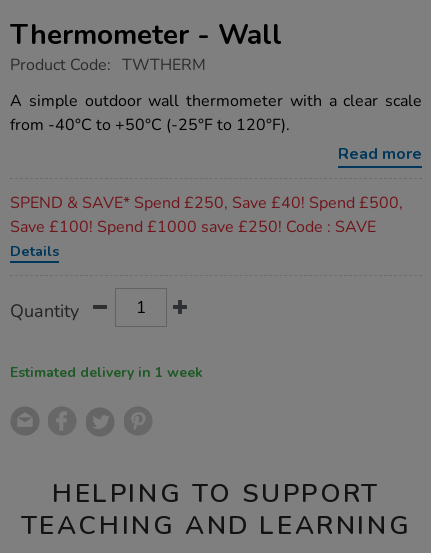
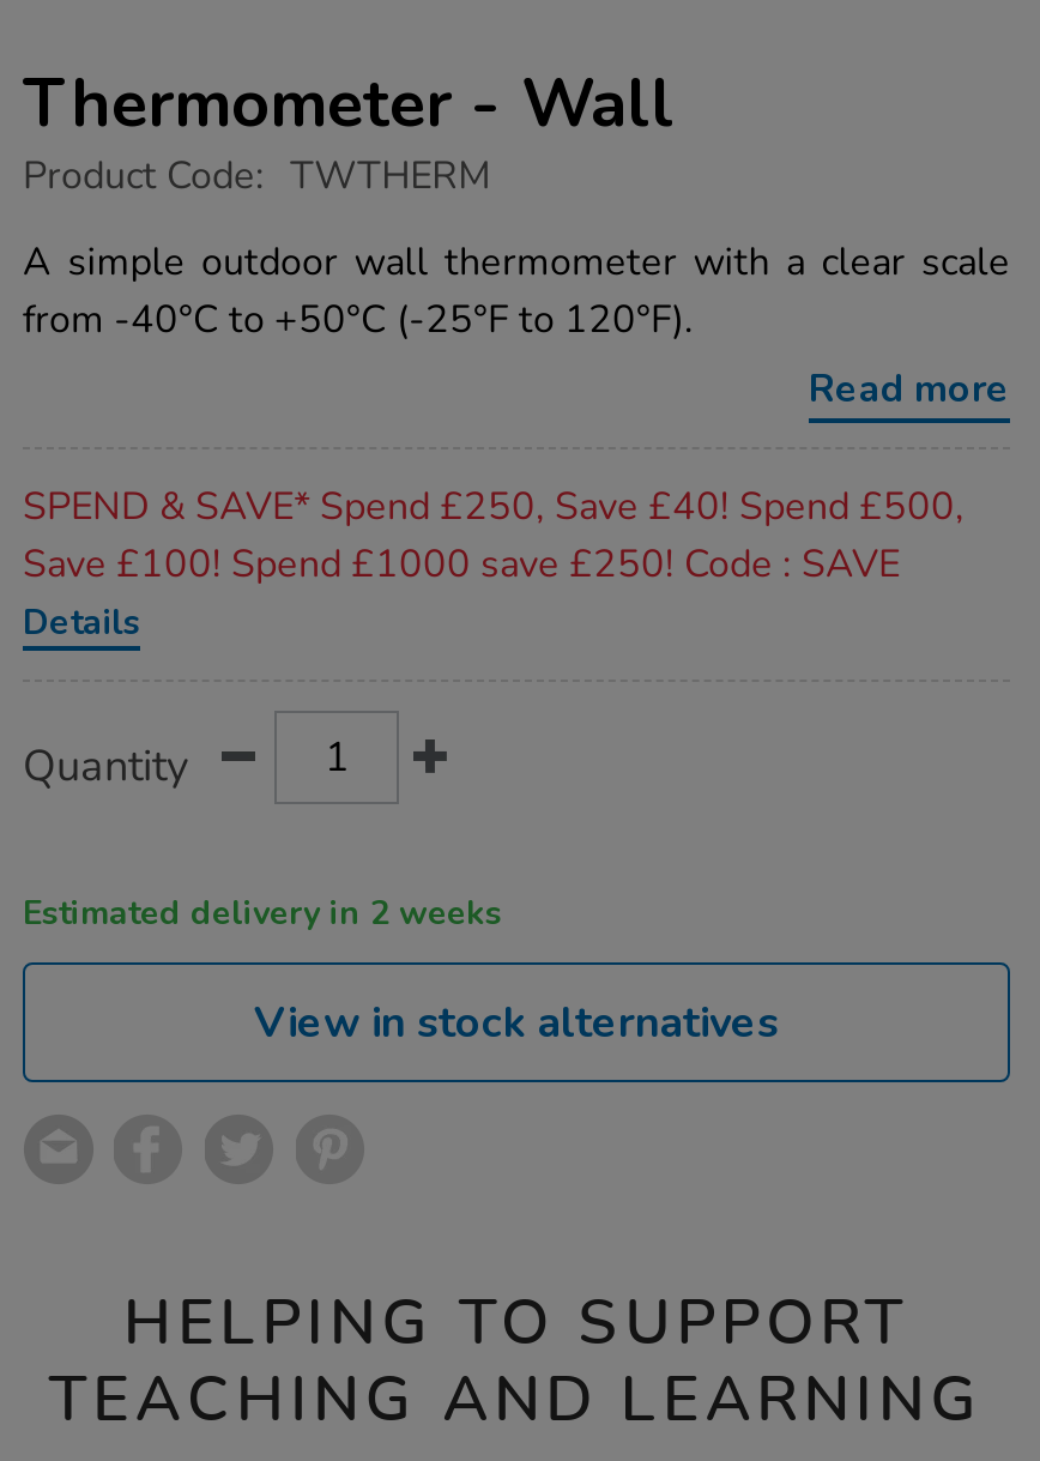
- Estimated delivery in 1 week
+ Estimated delivery in 2 weeks

+ View in stock alternatives
